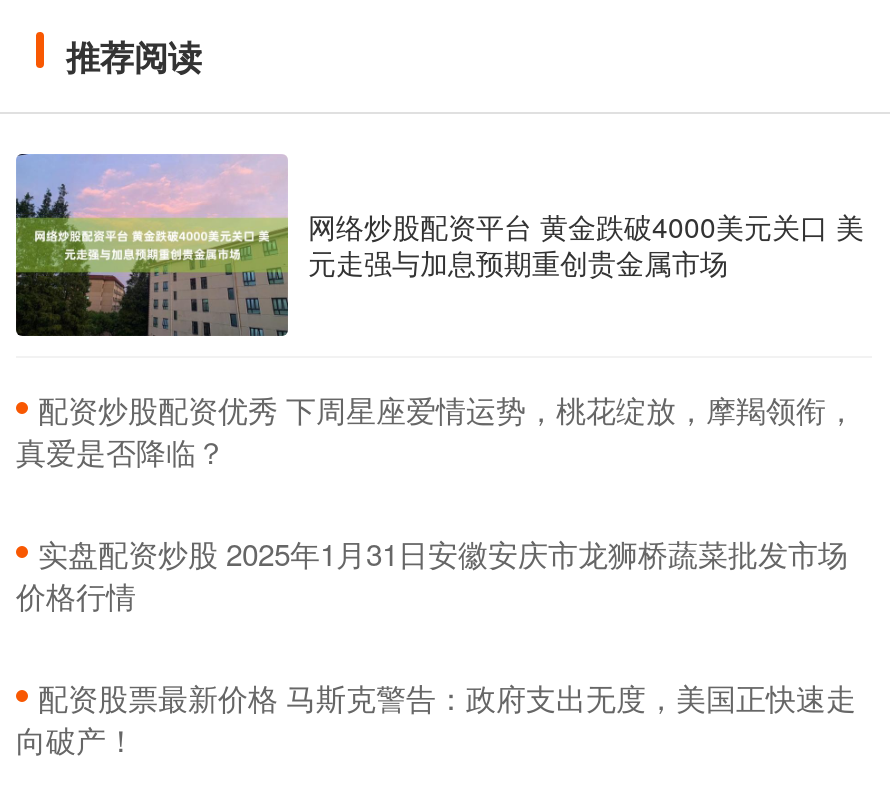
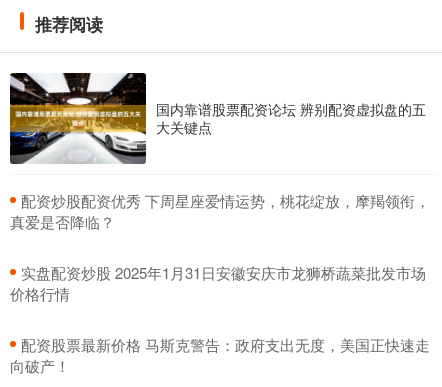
- [image]
- 网络炒股配资平台 黄金跌破4000美元关口 美
- 元走强与加息预期重创贵金属市场
+ [image]
+ 国内靠谱股票配资论坛 辨别配资虚拟盘的五
+ 大关键点
